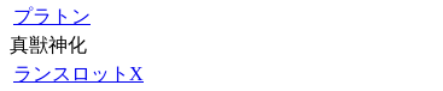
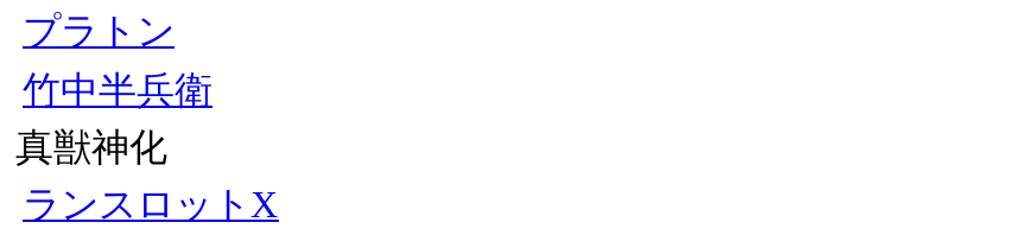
+ 竹中半兵衛
